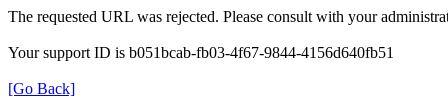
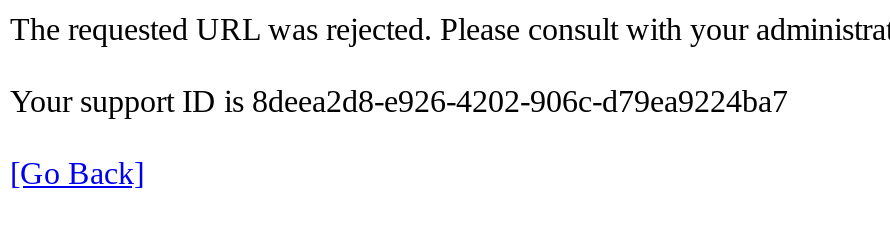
- Your support ID is b051bcab-fb03-4f67-9844-4156d640fb51
+ Your support ID is 8deea2d8-e926-4202-906c-d79ea9224ba7
